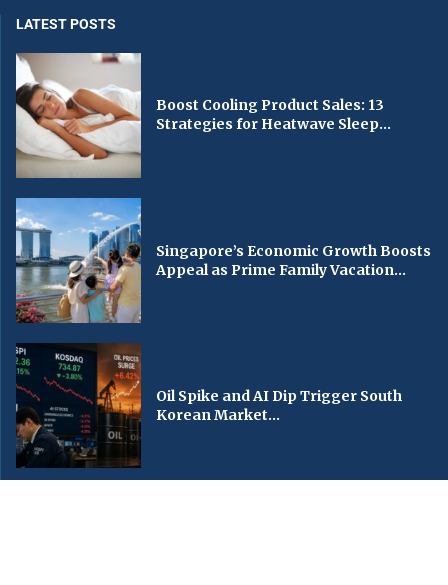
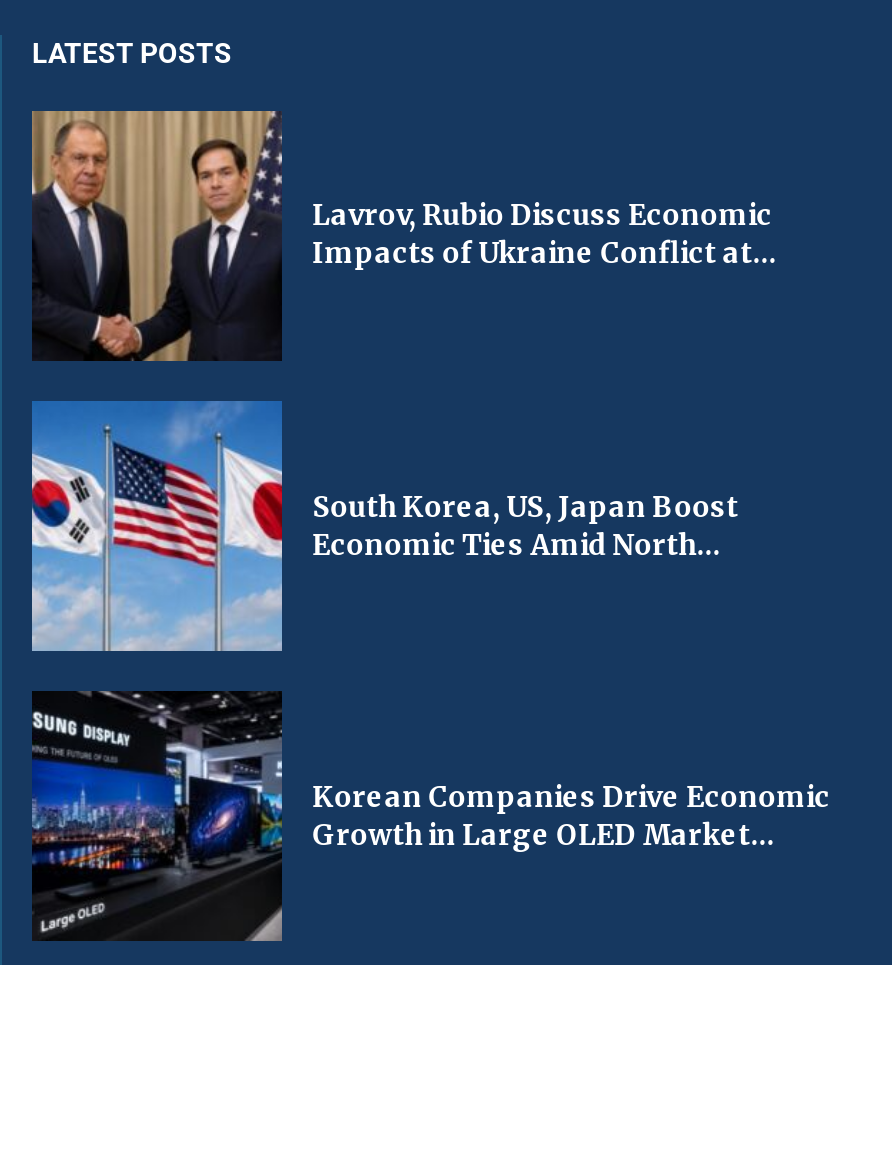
- [image]
- Boost Cooling Product Sales: 13
- Strategies for Heatwave Sleep...
+ [image]
+ Lavrov, Rubio Discuss Economic
+ Impacts of Ukraine Conflict at...

- [image]
- Singapore’s Economic Growth Boosts
- Appeal as Prime Family Vacation...
+ [image]
+ South Korea, US, Japan Boost
+ Economic Ties Amid North...

- [image]
- Oil Spike and AI Dip Trigger South
- Korean Market...
+ [image]
+ Korean Companies Drive Economic
+ Growth in Large OLED Market...
